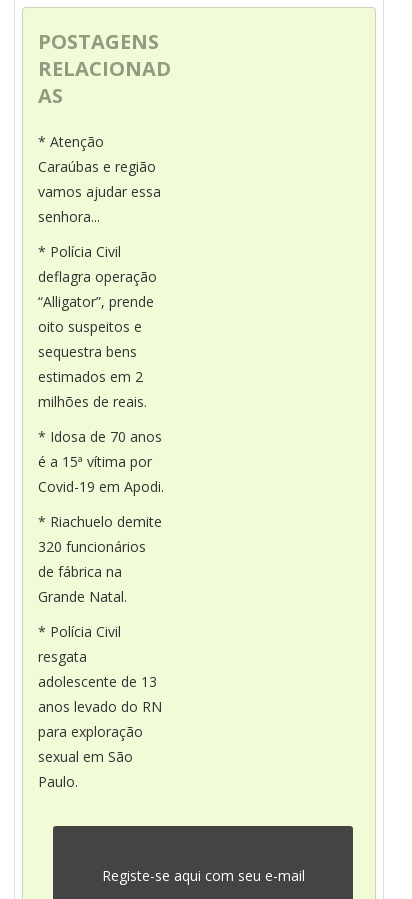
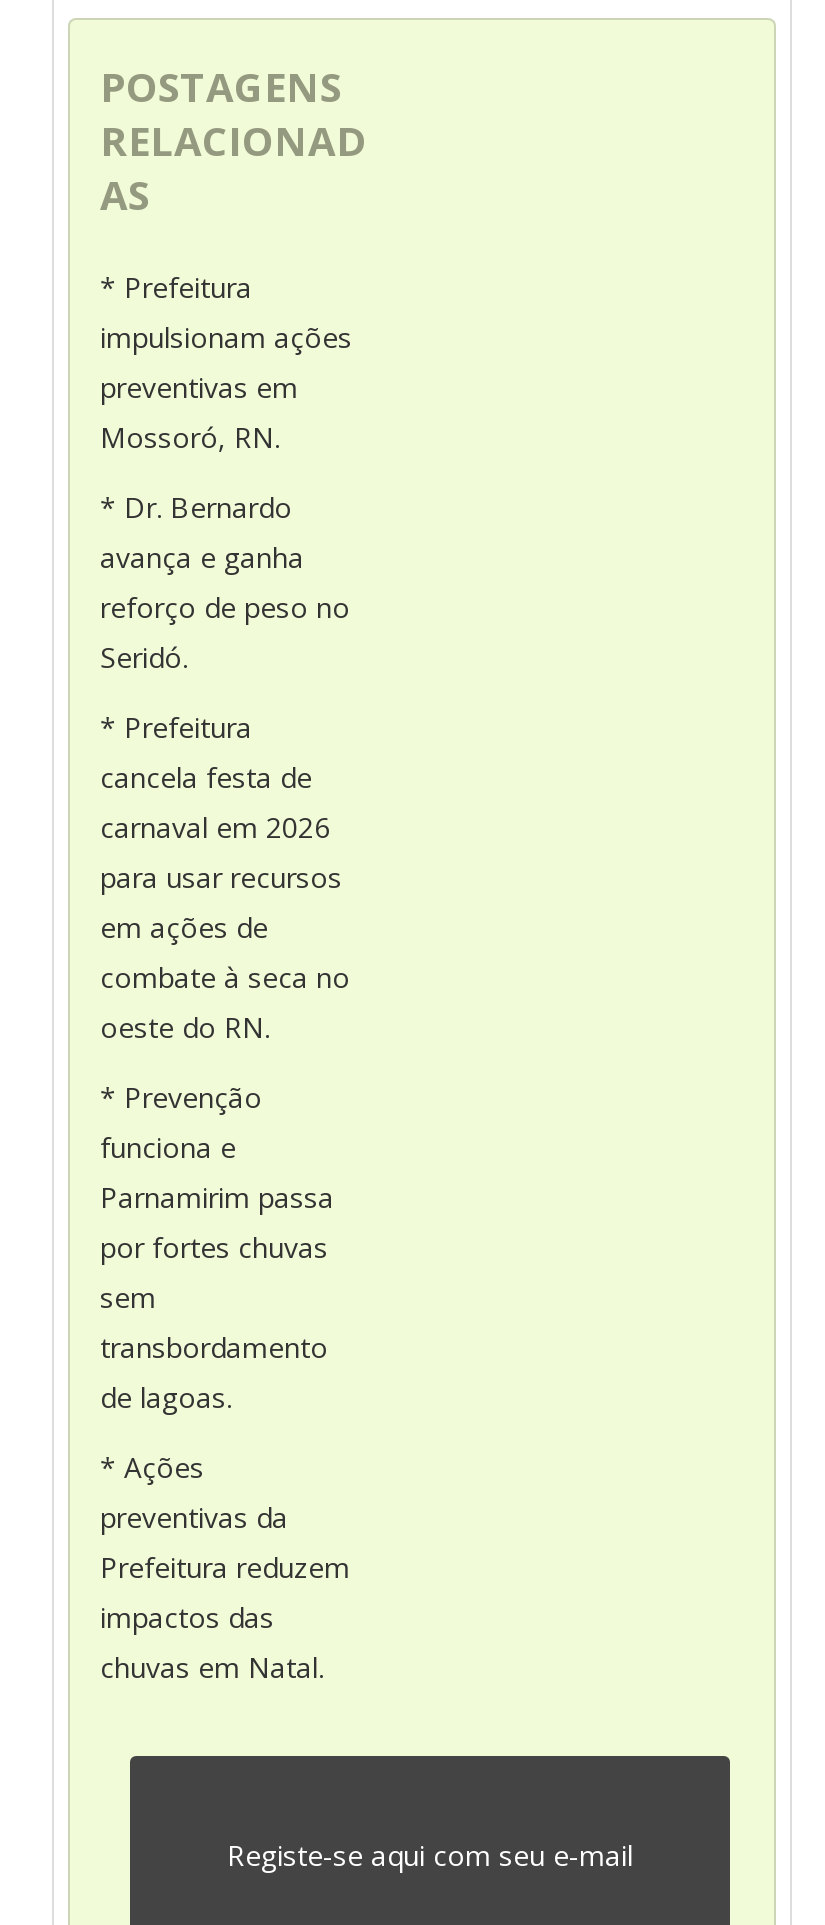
- * Atenção
- Caraúbas e região
- vamos ajudar essa
- senhora...
+ * Prefeitura
+ impulsionam ações
+ preventivas em
+ Mossoró, RN.

- * Polícia Civil
- deflagra operação
- “Alligator”, prende
- oito suspeitos e
- sequestra bens
- estimados em 2
- milhões de reais.
+ * Dr. Bernardo
+ avança e ganha
+ reforço de peso no
+ Seridó.

- * Idosa de 70 anos
- é a 15ª vítima por
- Covid-19 em Apodi.
+ * Prefeitura
+ cancela festa de
+ carnaval em 2026
+ para usar recursos
+ em ações de
+ combate à seca no
+ oeste do RN.

- * Riachuelo demite
- 320 funcionários
- de fábrica na
- Grande Natal.
+ * Prevenção
+ funciona e
+ Parnamirim passa
+ por fortes chuvas
+ sem
+ transbordamento
+ de lagoas.

- * Polícia Civil
- resgata
- adolescente de 13
- anos levado do RN
- para exploração
- sexual em São
- Paulo.
+ * Ações
+ preventivas da
+ Prefeitura reduzem
+ impactos das
+ chuvas em Natal.
